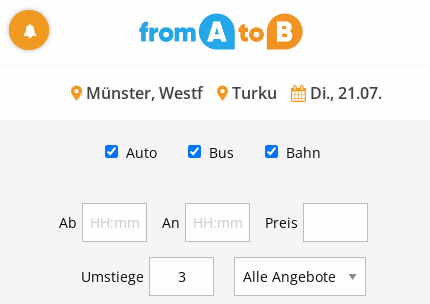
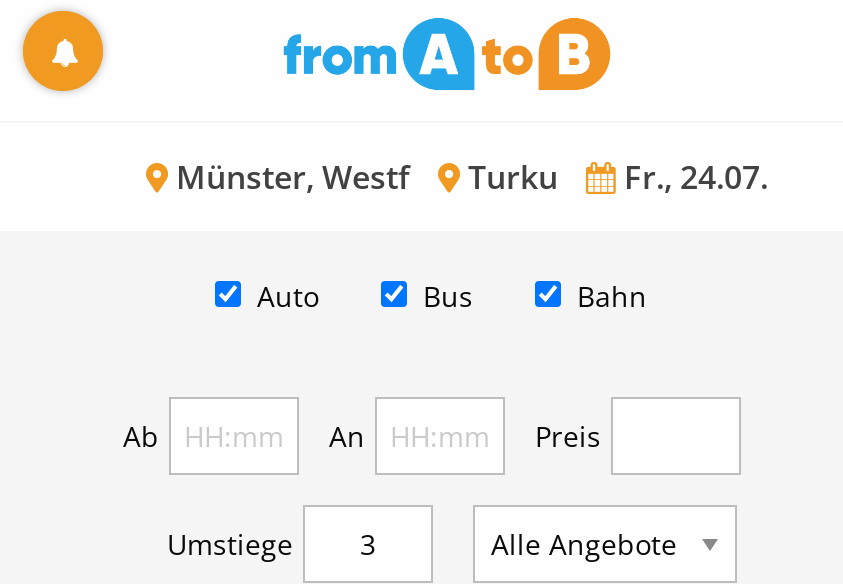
- Münster, Westf Turku Di., 21.07.
+ Münster, Westf Turku Fr., 24.07.
